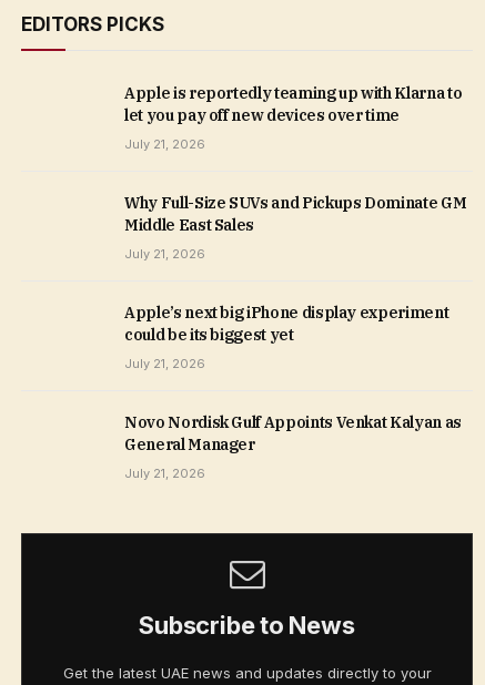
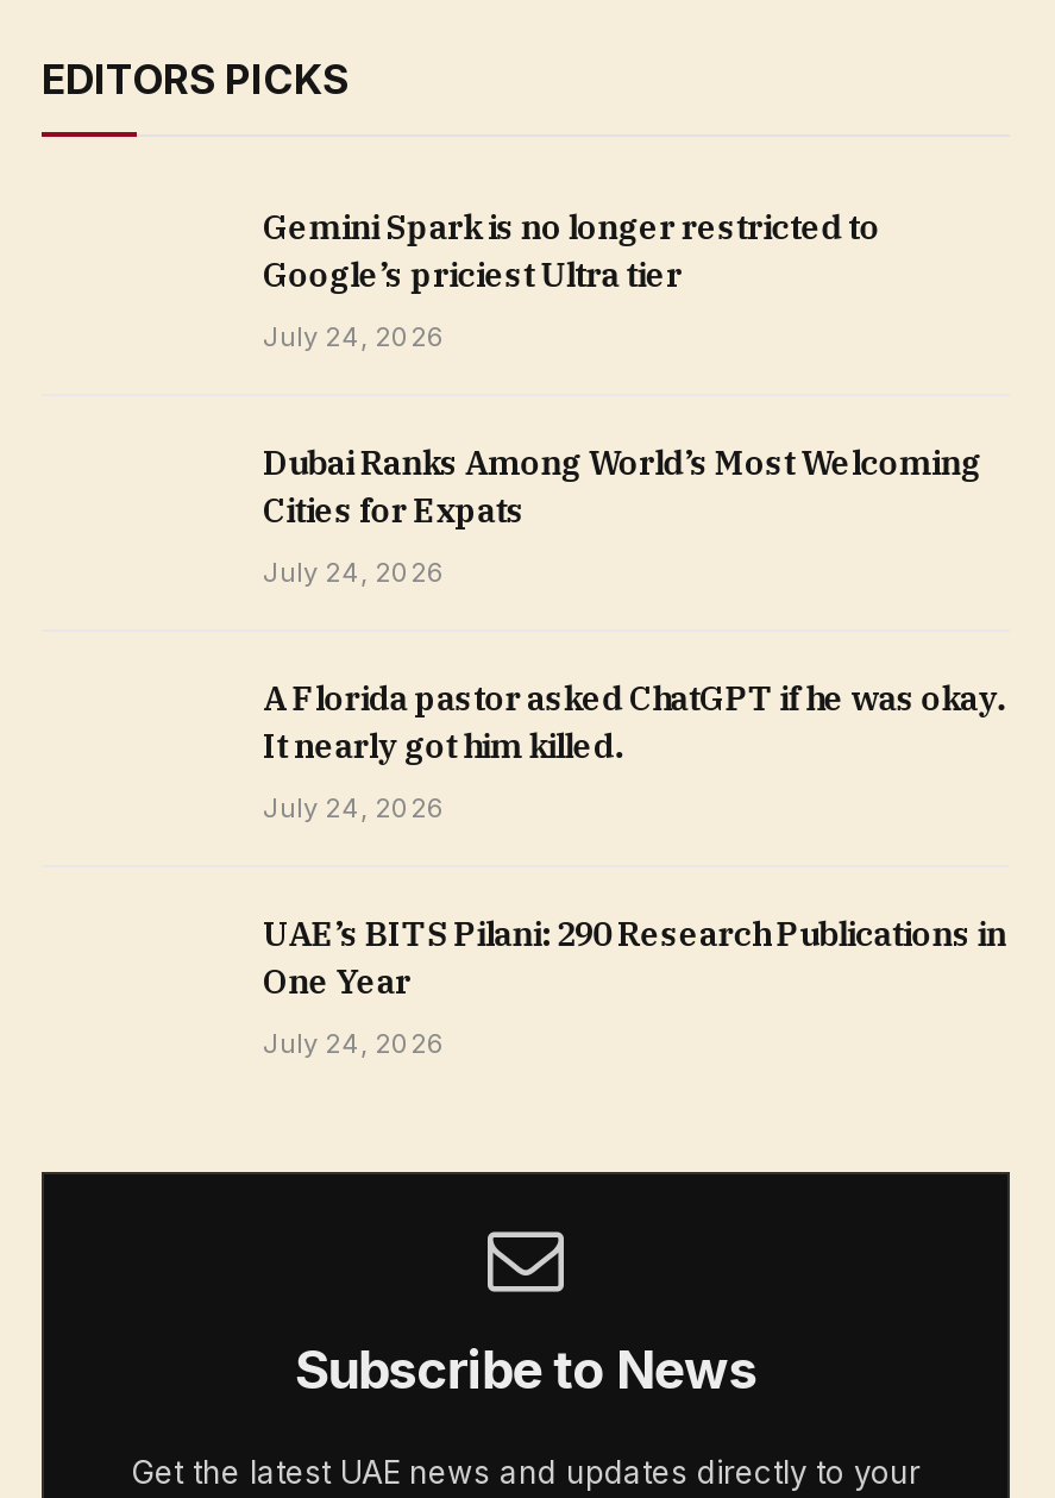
- Apple is reportedly teaming up with Klarna to
- let you pay off new devices over time
+ Gemini Spark is no longer restricted to
+ Google’s priciest Ultra tier

- July 21, 2026
+ July 24, 2026

- Why Full-Size SUVs and Pickups Dominate GM
- Middle East Sales
+ Dubai Ranks Among World’s Most Welcoming
+ Cities for Expats

- July 21, 2026
+ July 24, 2026

- Apple’s next big iPhone display experiment
- could be its biggest yet
+ A Florida pastor asked ChatGPT if he was okay.
+ It nearly got him killed.

- July 21, 2026
+ July 24, 2026

- Novo Nordisk Gulf Appoints Venkat Kalyan as
- General Manager
+ UAE’s BITS Pilani: 290 Research Publications in
+ One Year

- July 21, 2026
+ July 24, 2026
